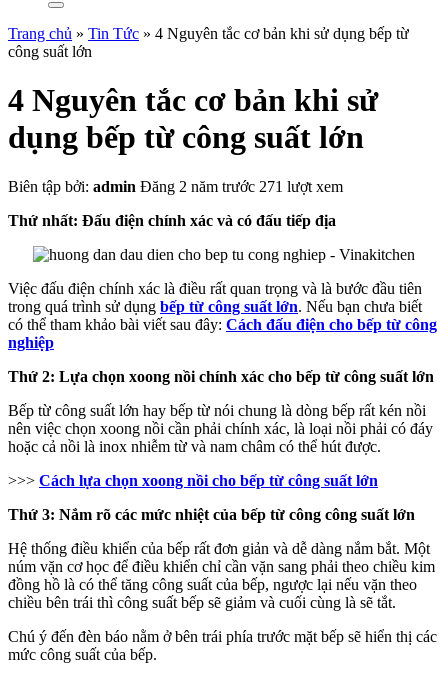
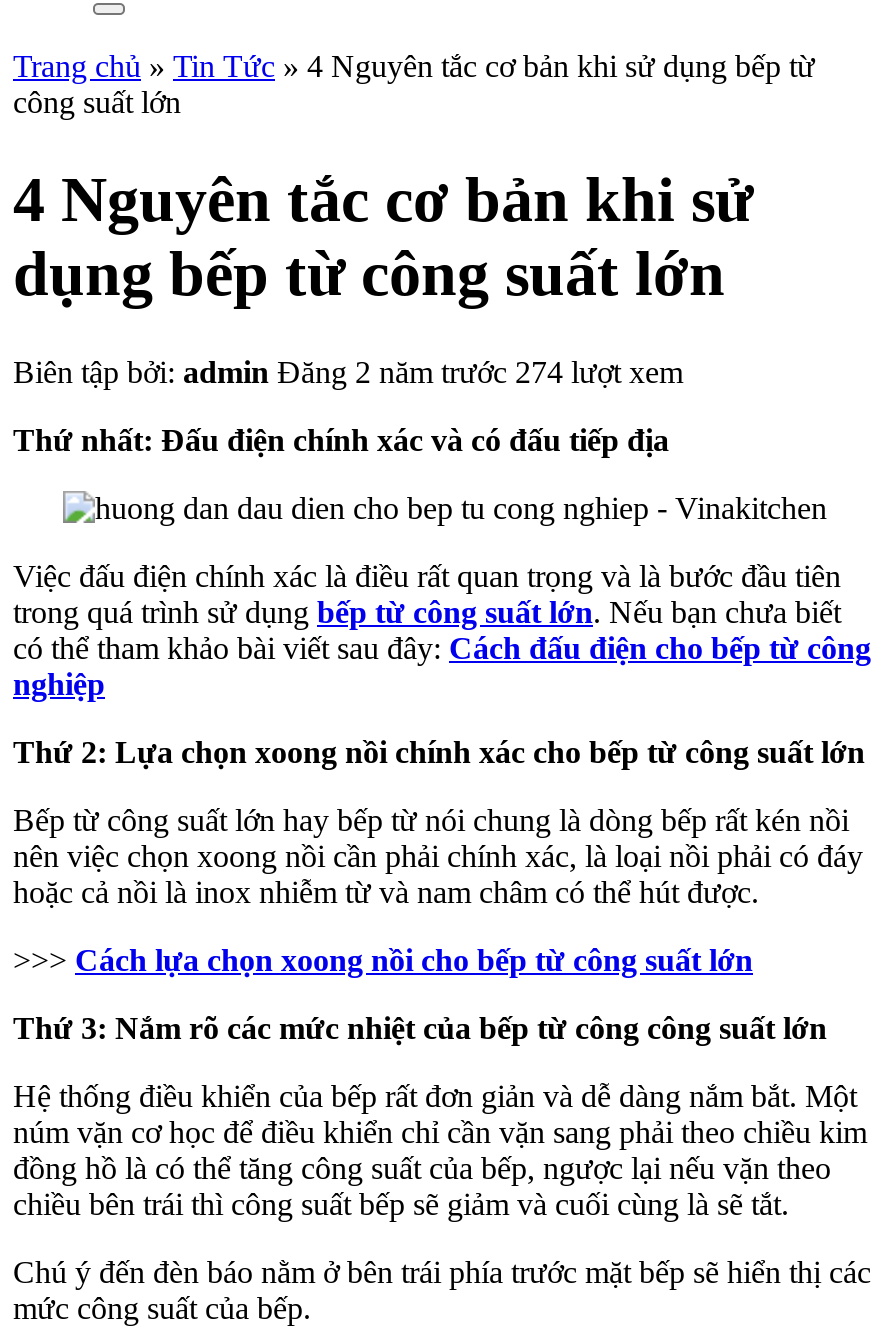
- Biên tập bởi: admin Đăng 2 năm trước 271 lượt xem
+ Biên tập bởi: admin Đăng 2 năm trước 274 lượt xem
